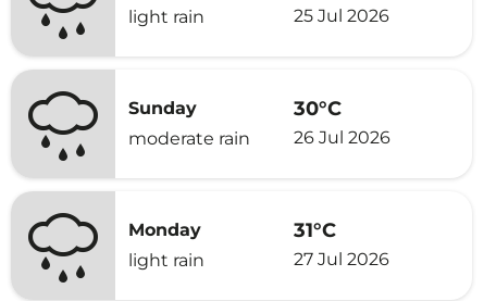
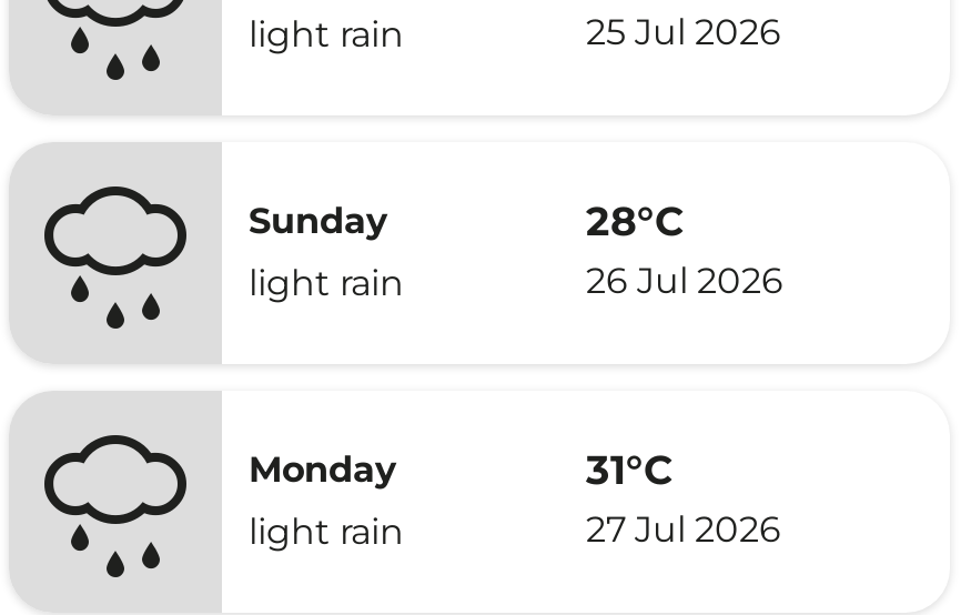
- 30°C
+ 28°C

- moderate rain
+ light rain
